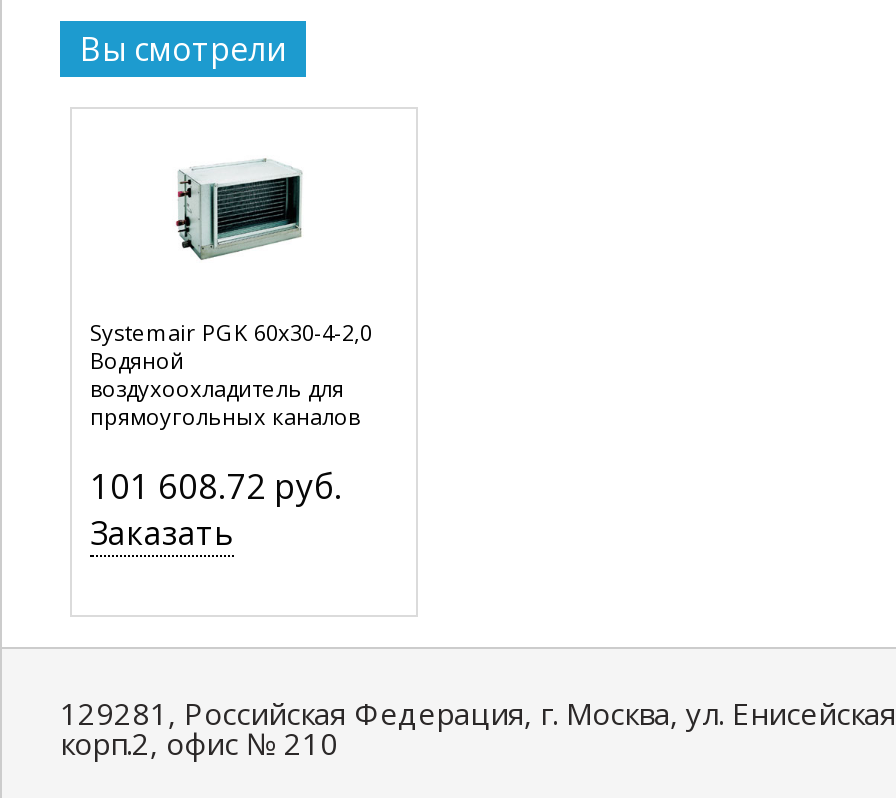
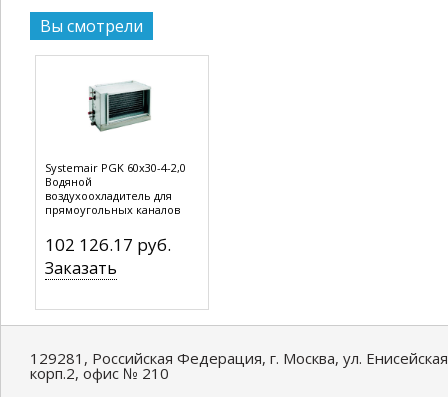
- 101 608.72 руб.
+ 102 126.17 руб.
